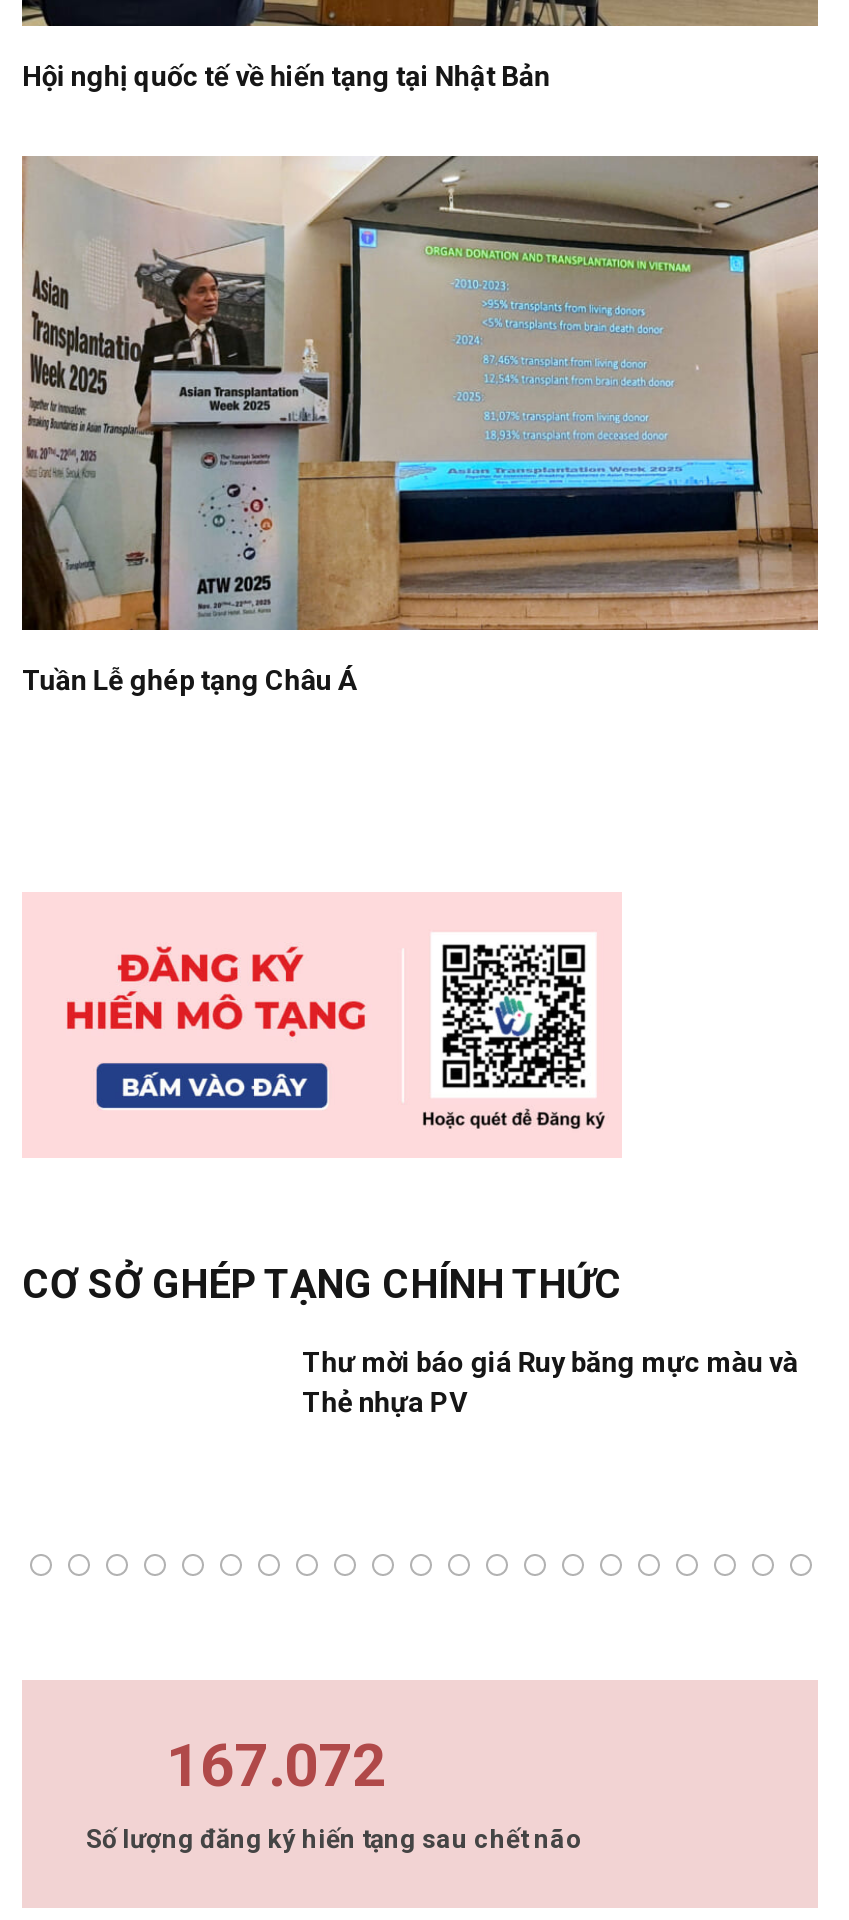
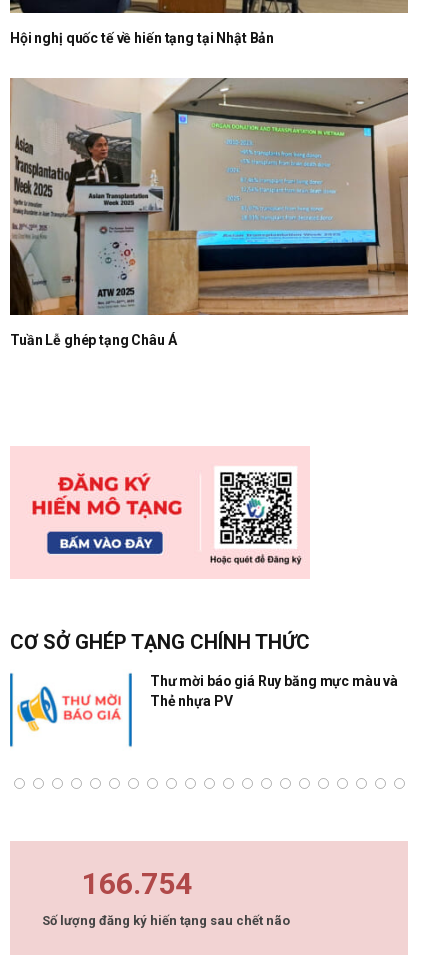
+ [image]

- 167.072
+ 166.754
